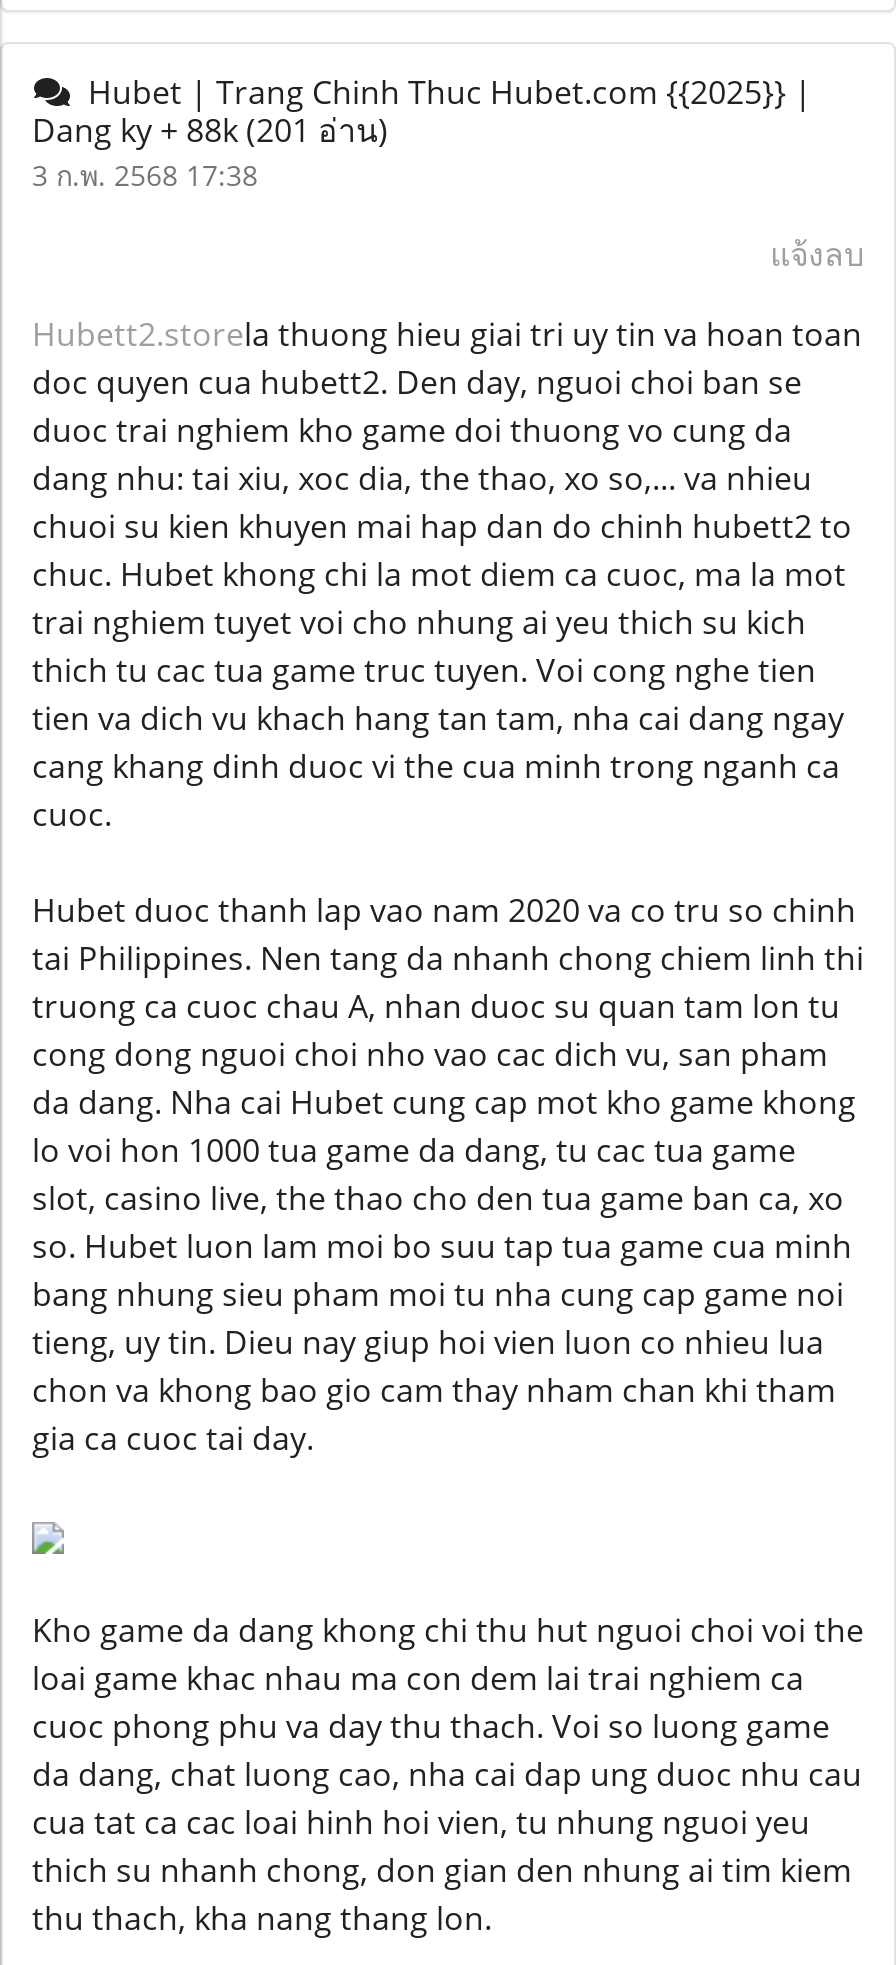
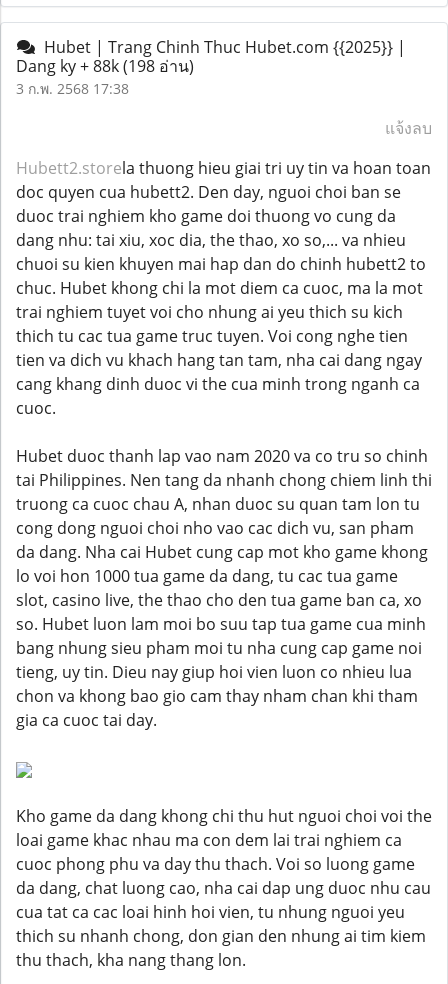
- Dang ky + 88k (201 อ่าน)
+ Dang ky + 88k (198 อ่าน)
